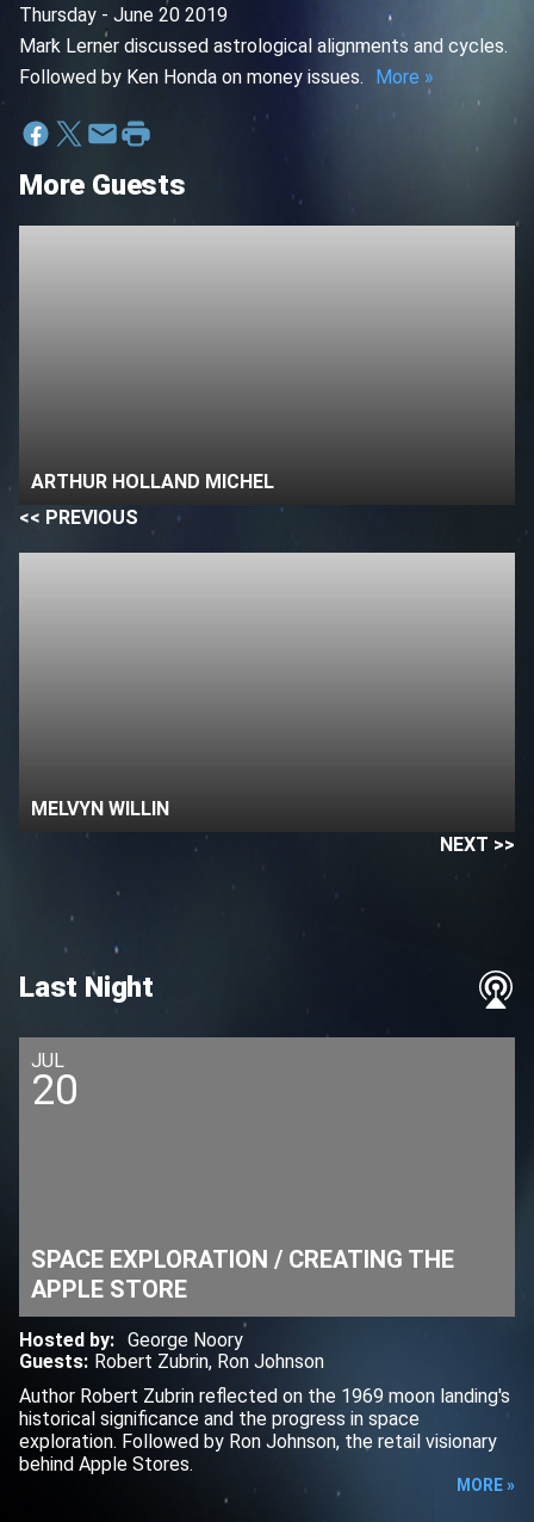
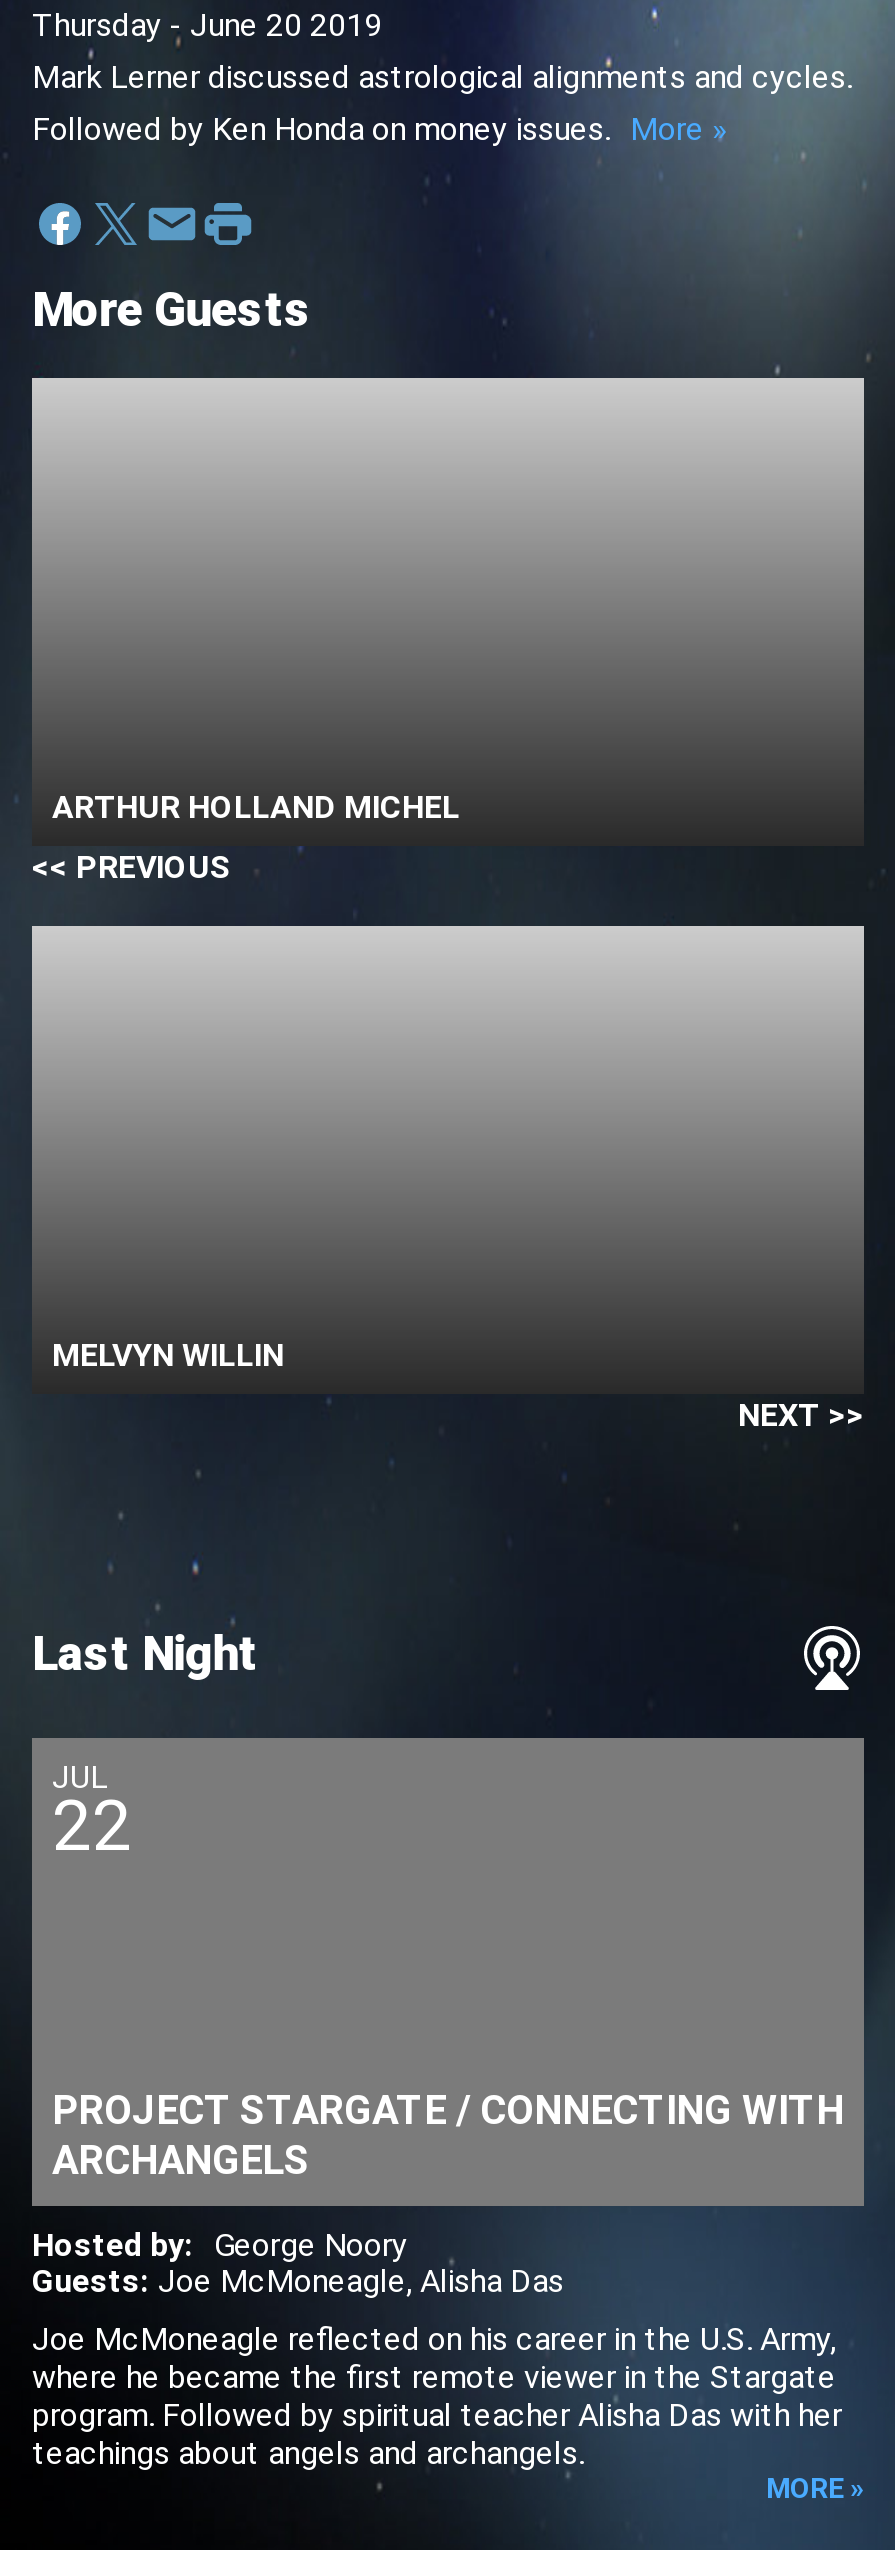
- 20
+ 22

- SPACE EXPLORATION / CREATING THE
- APPLE STORE
+ PROJECT STARGATE / CONNECTING WITH
+ ARCHANGELS

- Guests: Robert Zubrin, Ron Johnson
+ Guests: Joe McMoneagle, Alisha Das

- Author Robert Zubrin reflected on the 1969 moon landing's
- historical significance and the progress in space
- exploration. Followed by Ron Johnson, the retail visionary
- behind Apple Stores.
+ Joe McMoneagle reflected on his career in the U.S. Army,
+ where he became the first remote viewer in the Stargate
+ program. Followed by spiritual teacher Alisha Das with her
+ teachings about angels and archangels.
